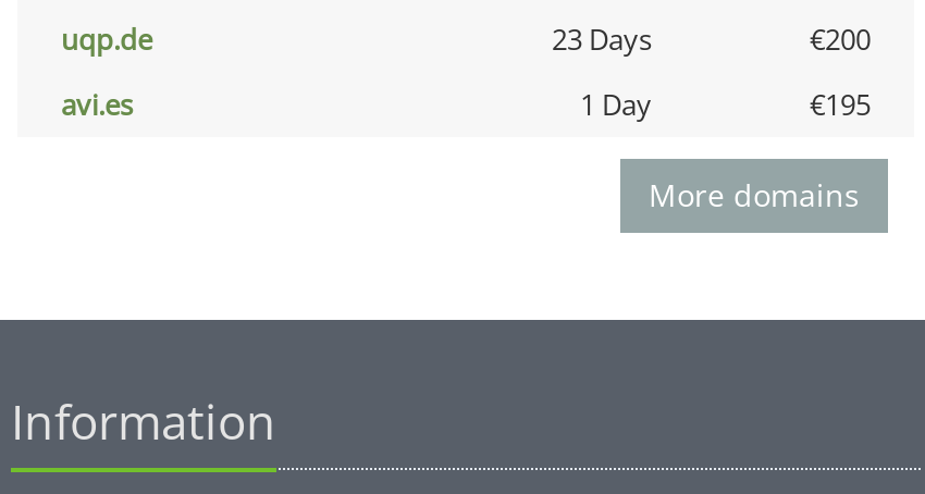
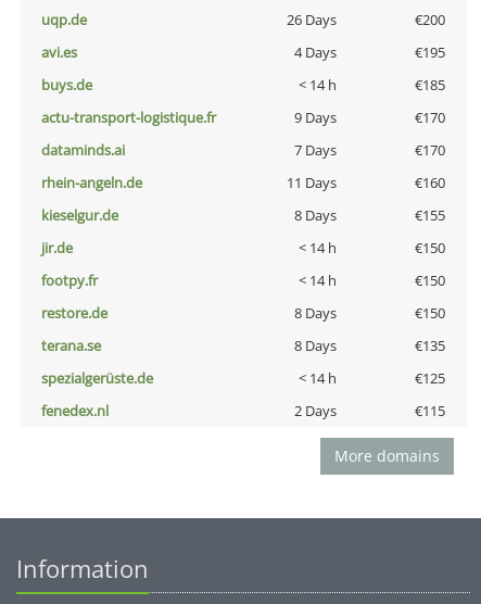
- 23 Days
+ 26 Days

- 1 Day
+ 4 Days

+ buys.de
+ < 14 h
+ €185
+ actu-transport-logistique.fr
+ 9 Days
+ €170
+ dataminds.ai
+ 7 Days
+ €170
+ rhein-angeln.de
+ 11 Days
+ €160
+ kieselgur.de
+ 8 Days
+ €155
+ jir.de
+ < 14 h
+ €150
+ footpy.fr
+ < 14 h
+ €150
+ restore.de
+ 8 Days
+ €150
+ terana.se
+ 8 Days
+ €135
+ spezialgerüste.de
+ < 14 h
+ €125
+ fenedex.nl
+ 2 Days
+ €115
